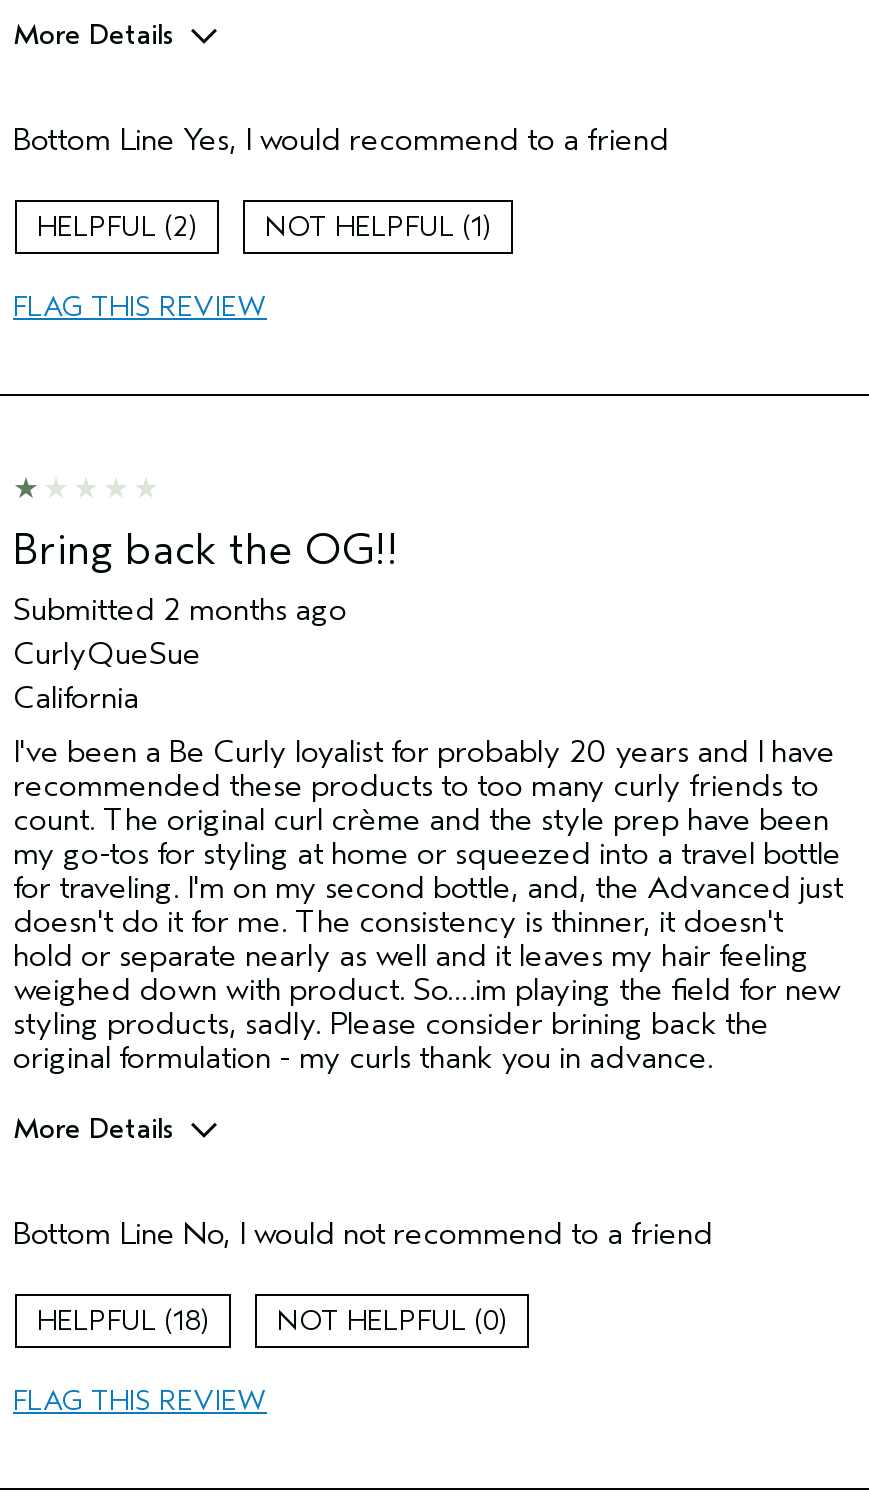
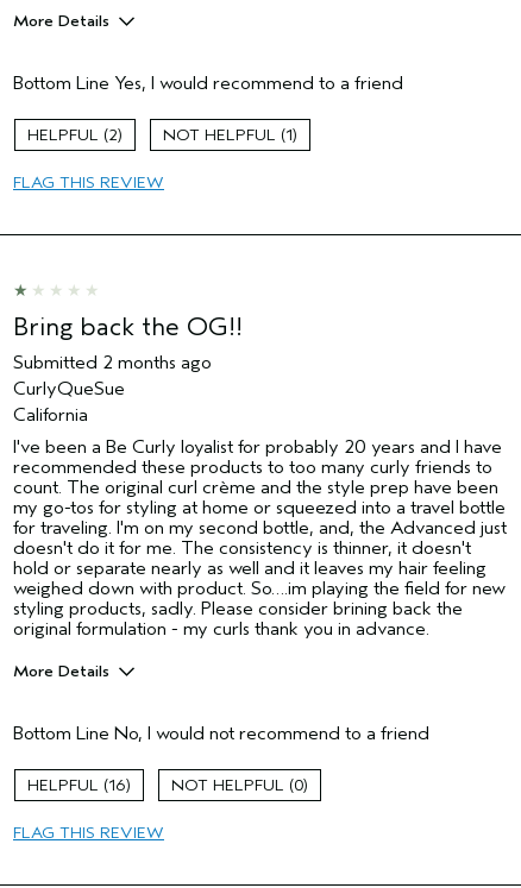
- 18
+ 16
